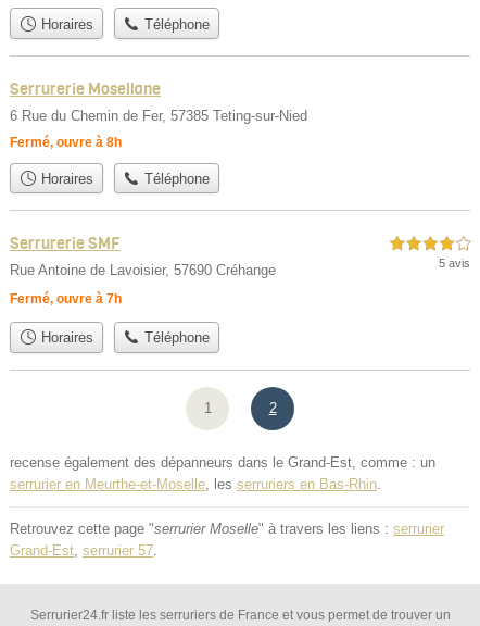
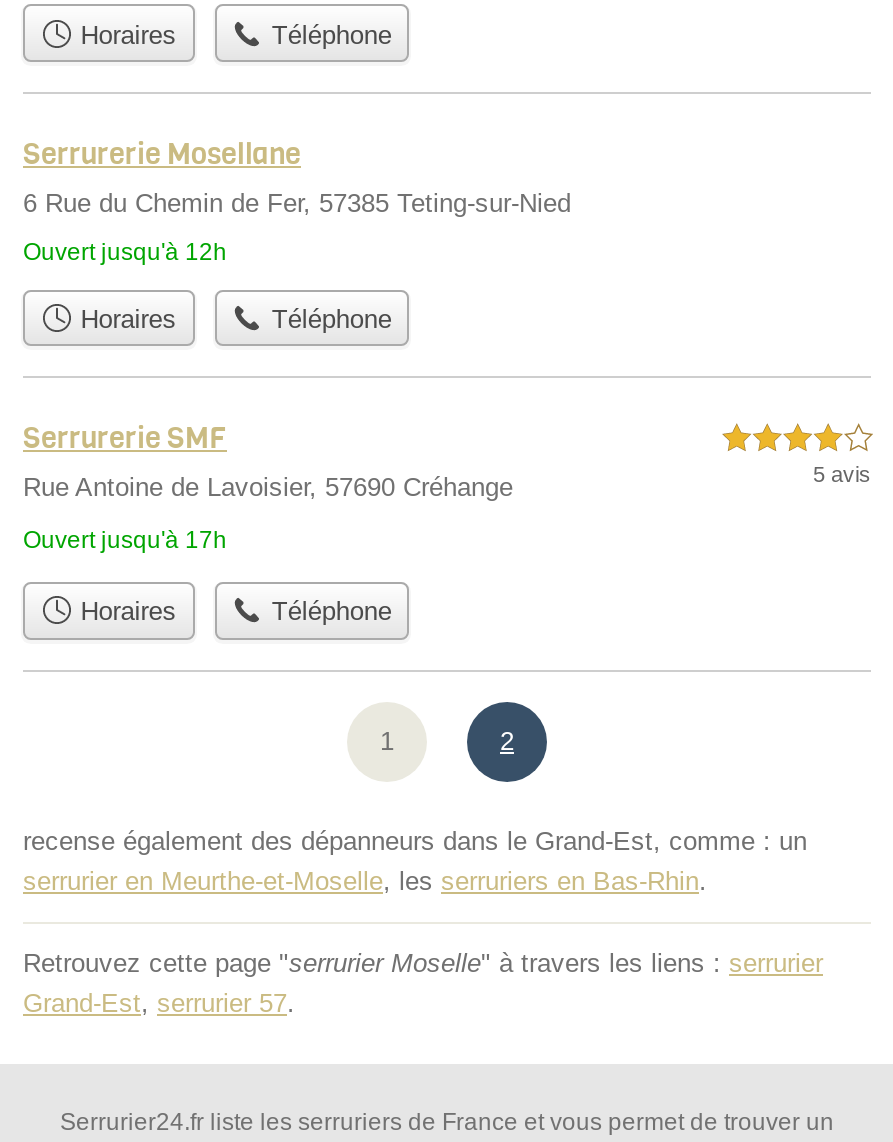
- Fermé, ouvre à 8h
+ Ouvert jusqu'à 12h

- Fermé, ouvre à 7h
+ Ouvert jusqu'à 17h
